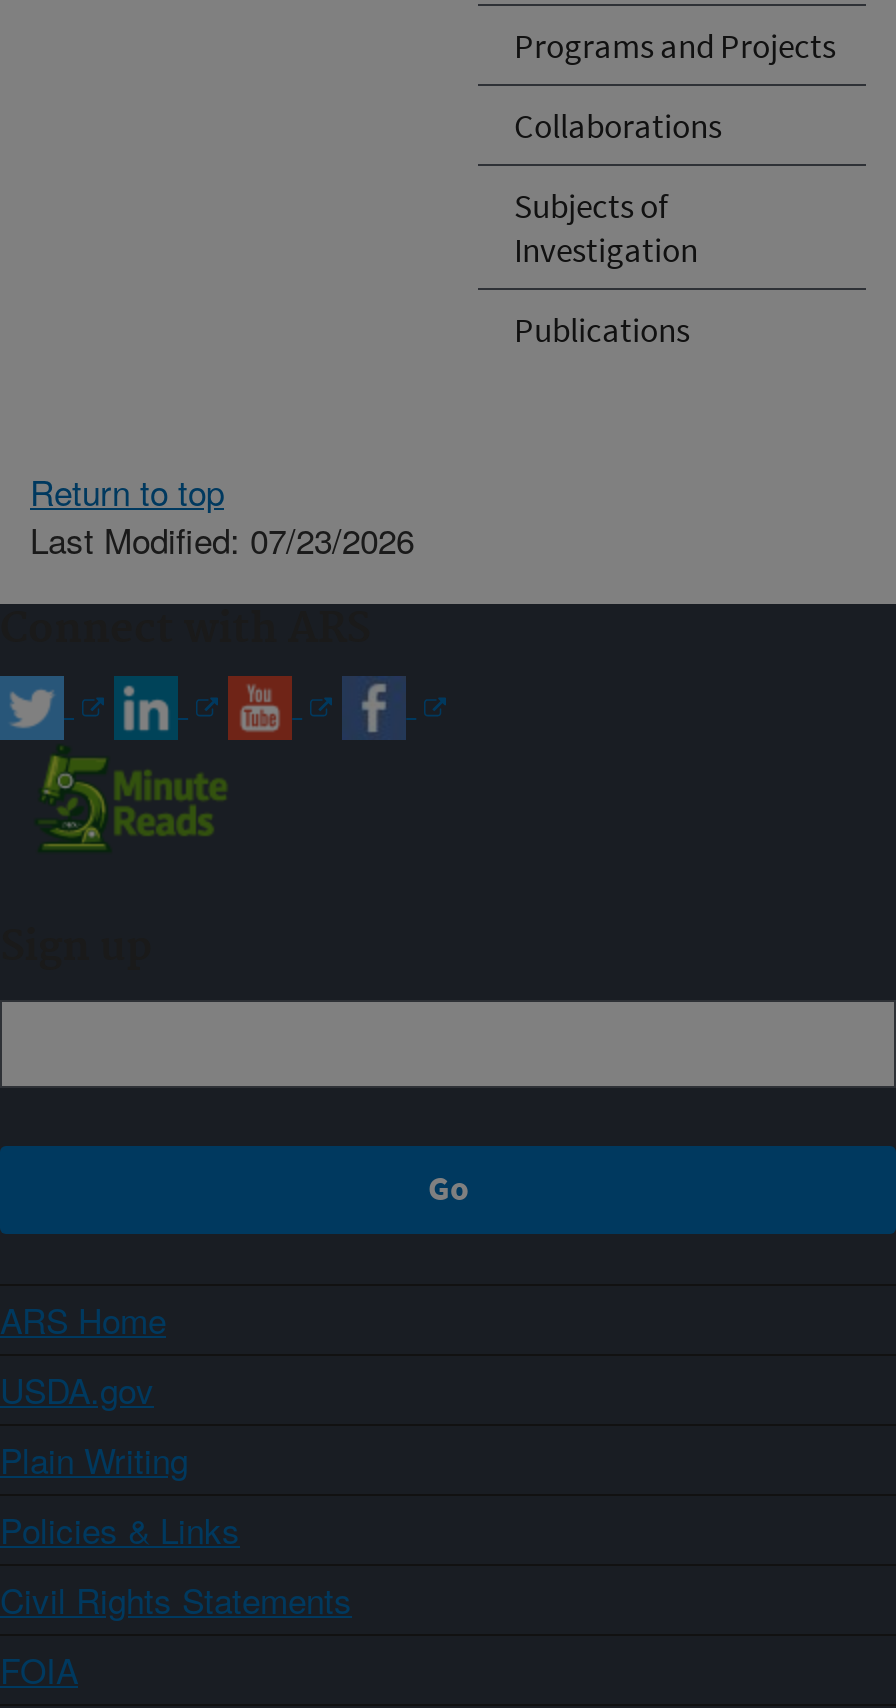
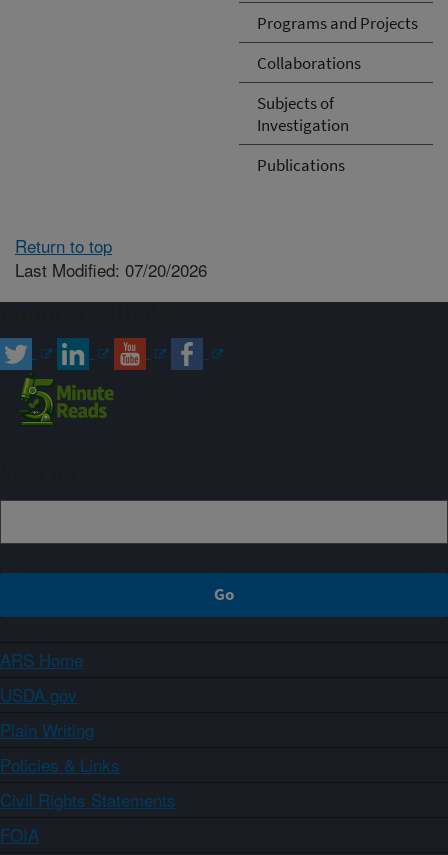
- Last Modified: 07/23/2026
+ Last Modified: 07/20/2026
